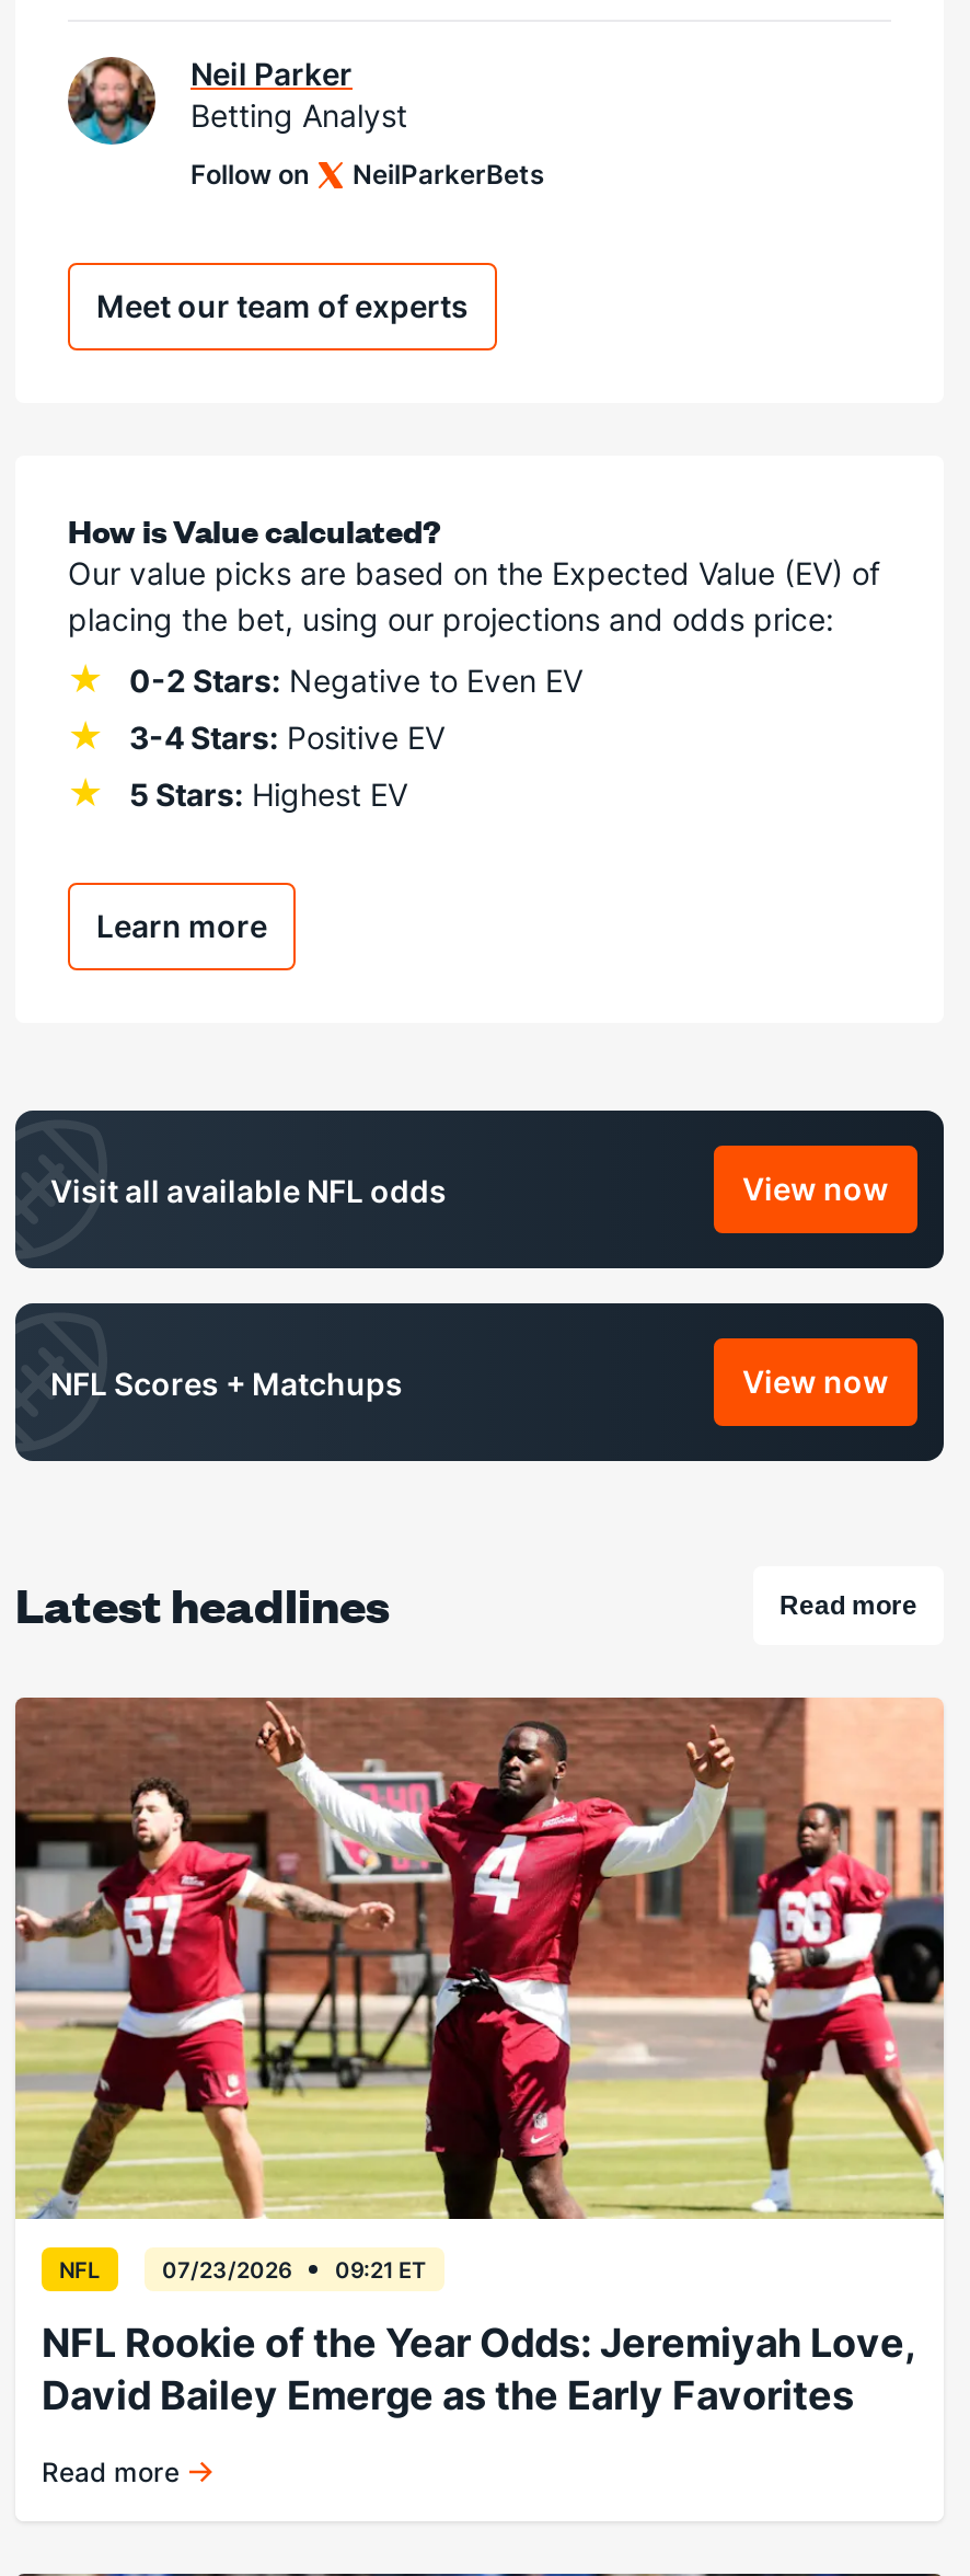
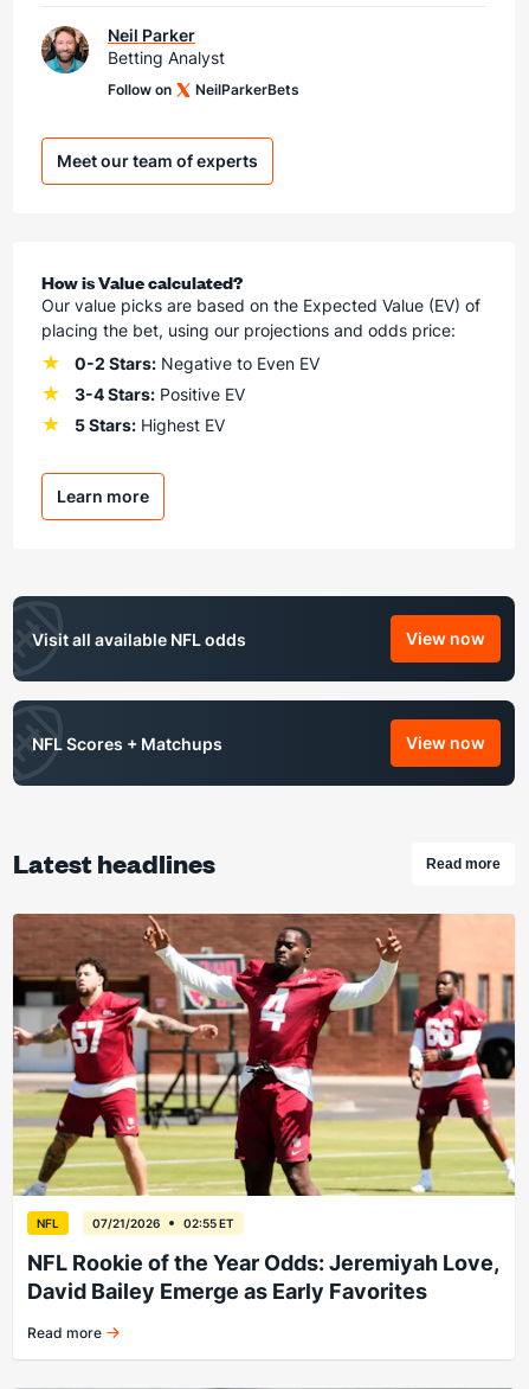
- 07/23/2026
+ 07/21/2026

- 09:21 ET
+ 02:55 ET

- David Bailey Emerge as the Early Favorites
+ David Bailey Emerge as Early Favorites
